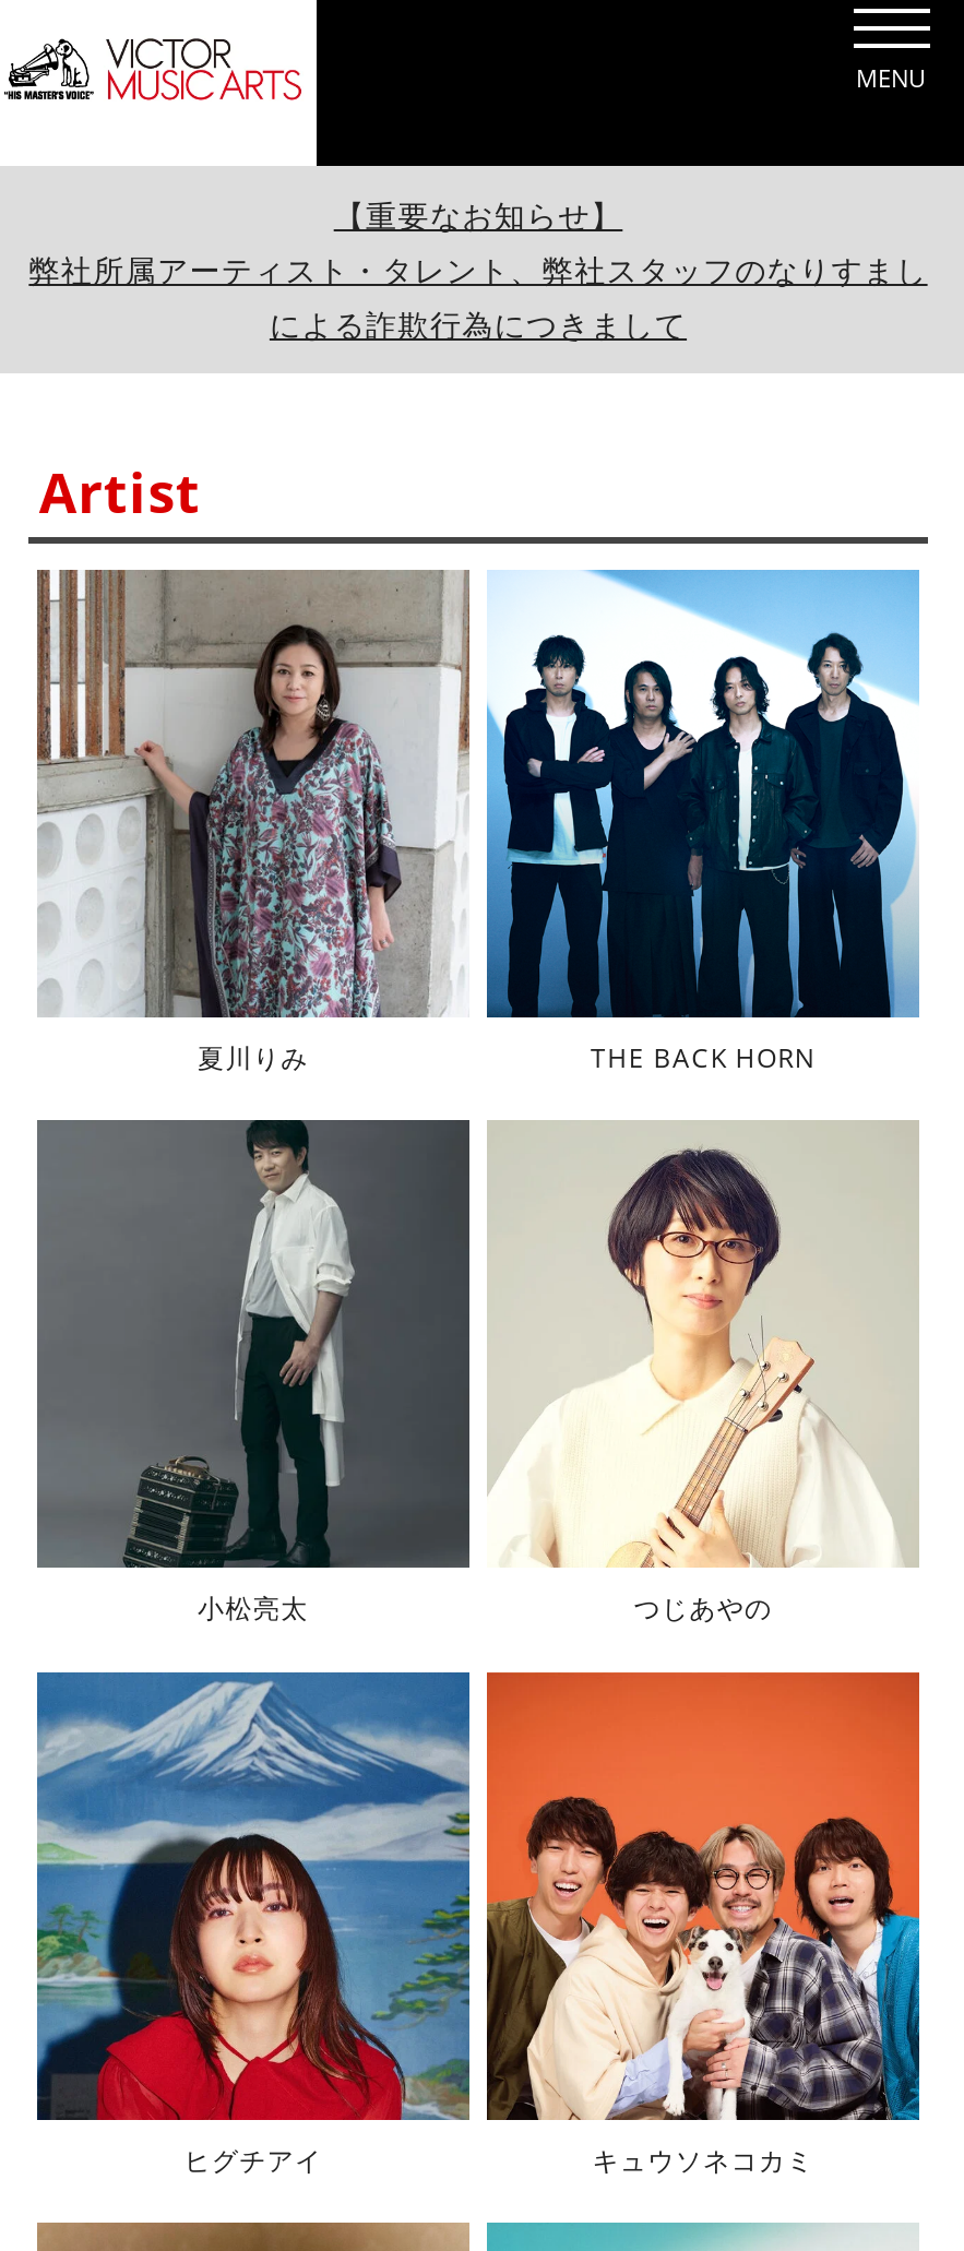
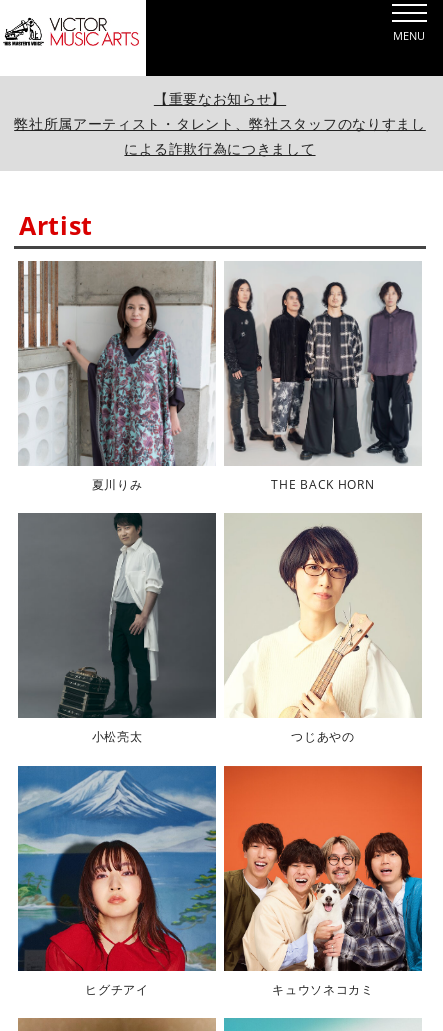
- [image]
+ [image]
